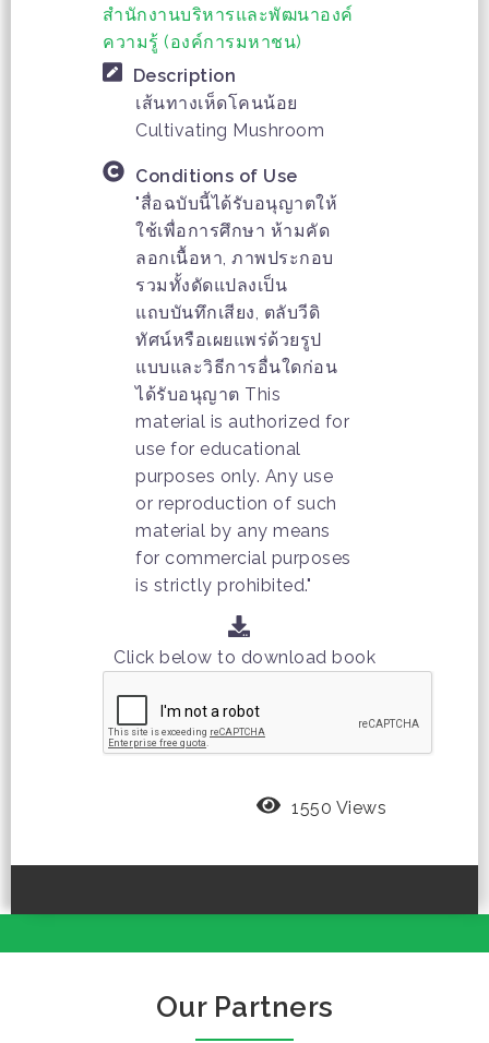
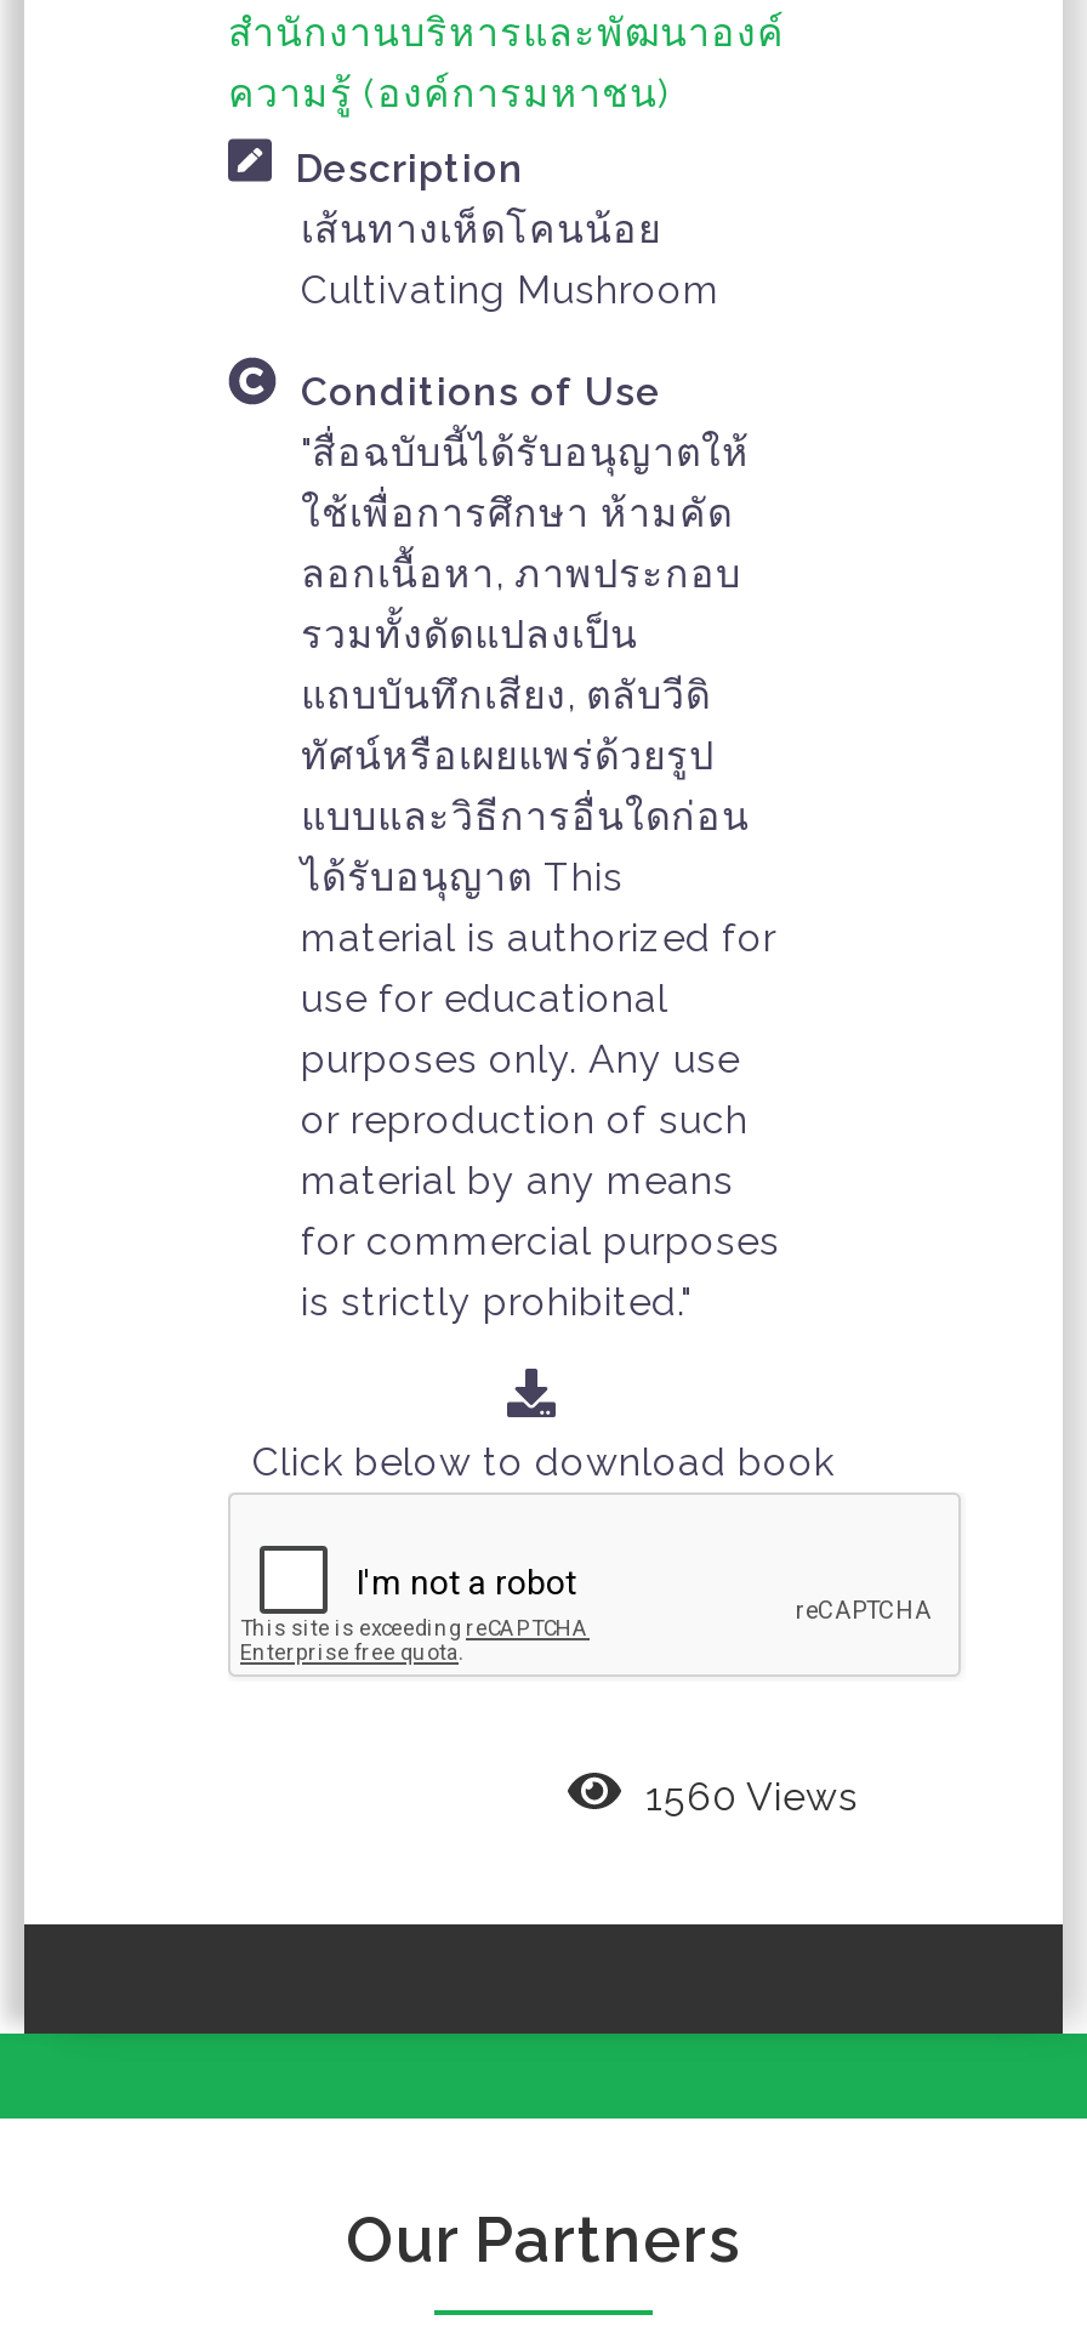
- 1550 Views
+ 1560 Views
